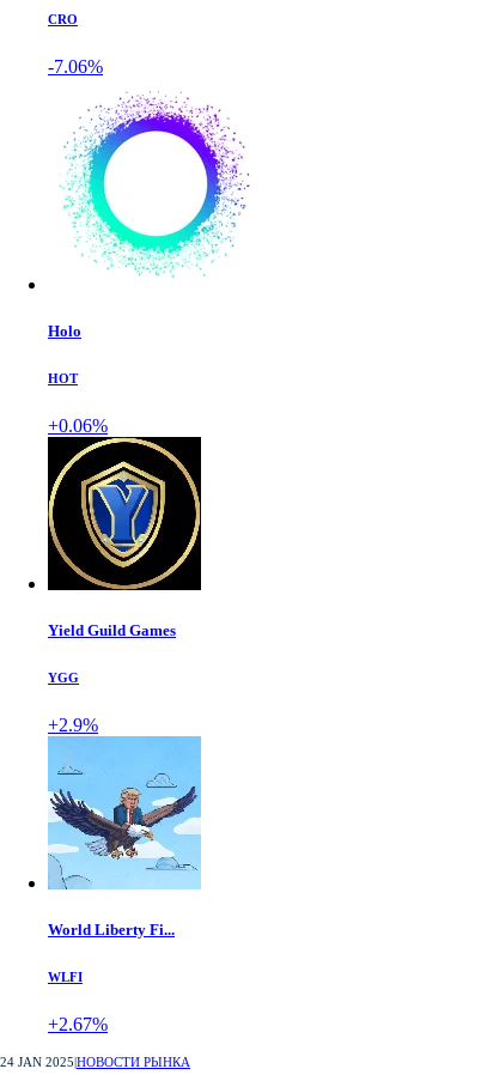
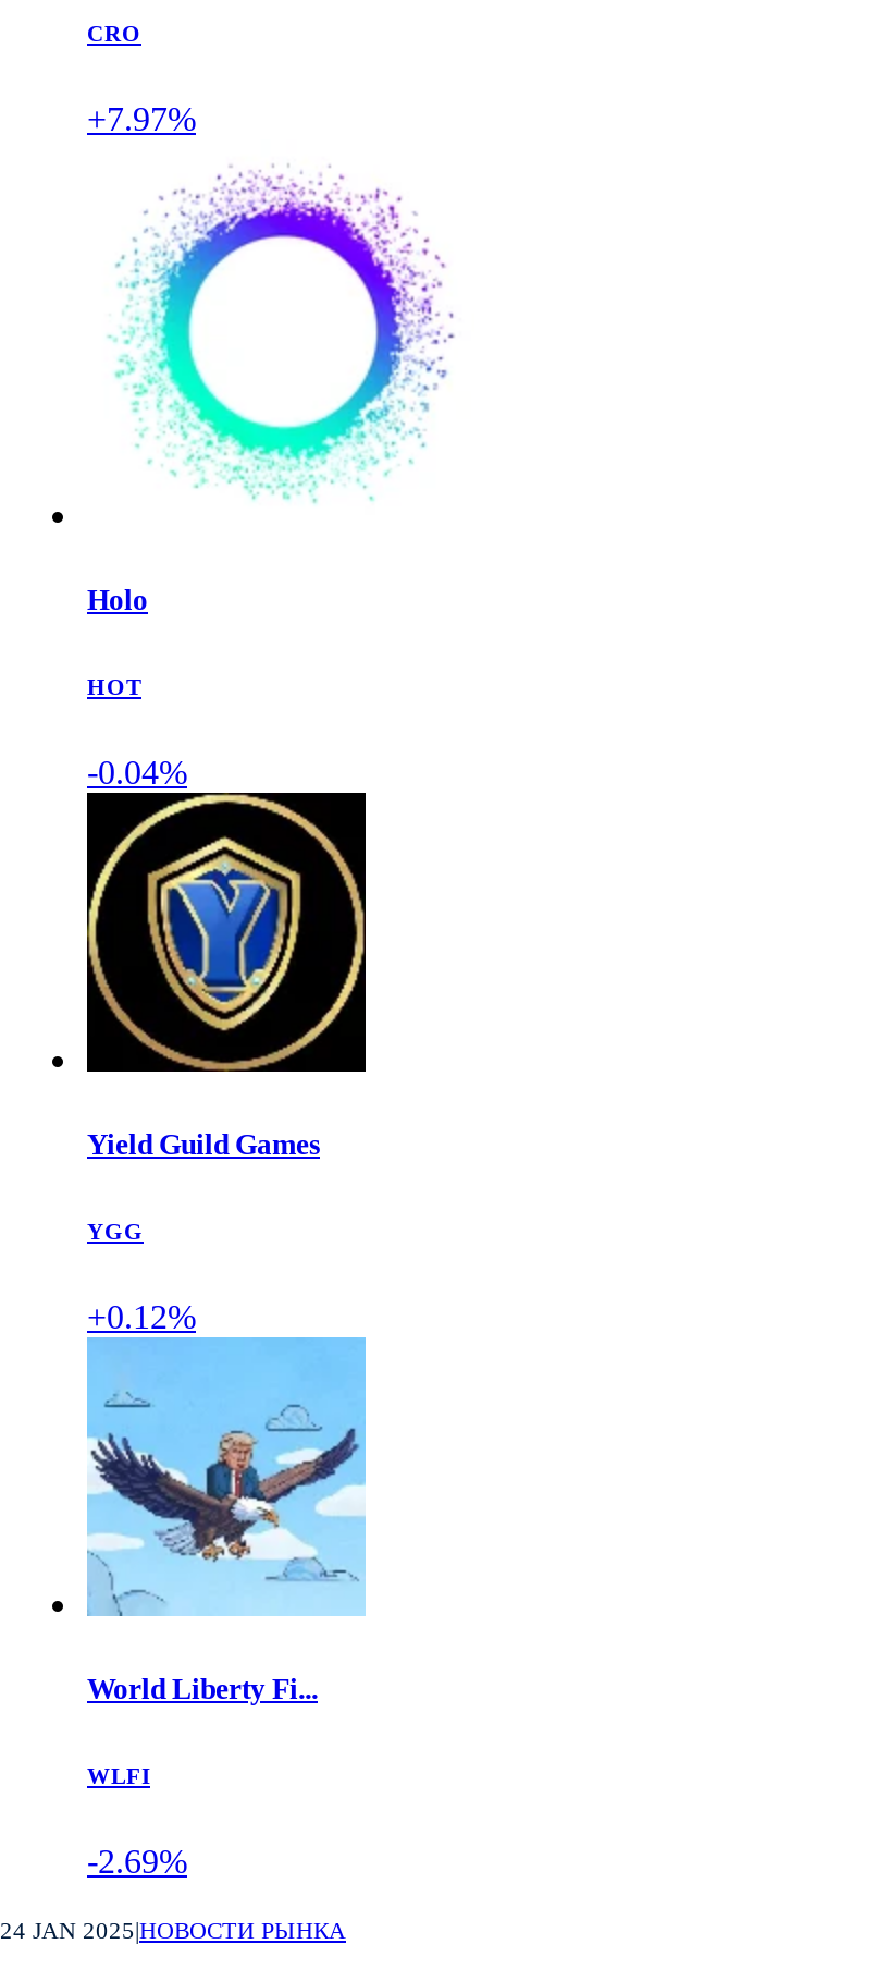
- -7.06%
+ +7.97%

- +0.06%
+ -0.04%

- +2.9%
+ +0.12%

- +2.67%
+ -2.69%
